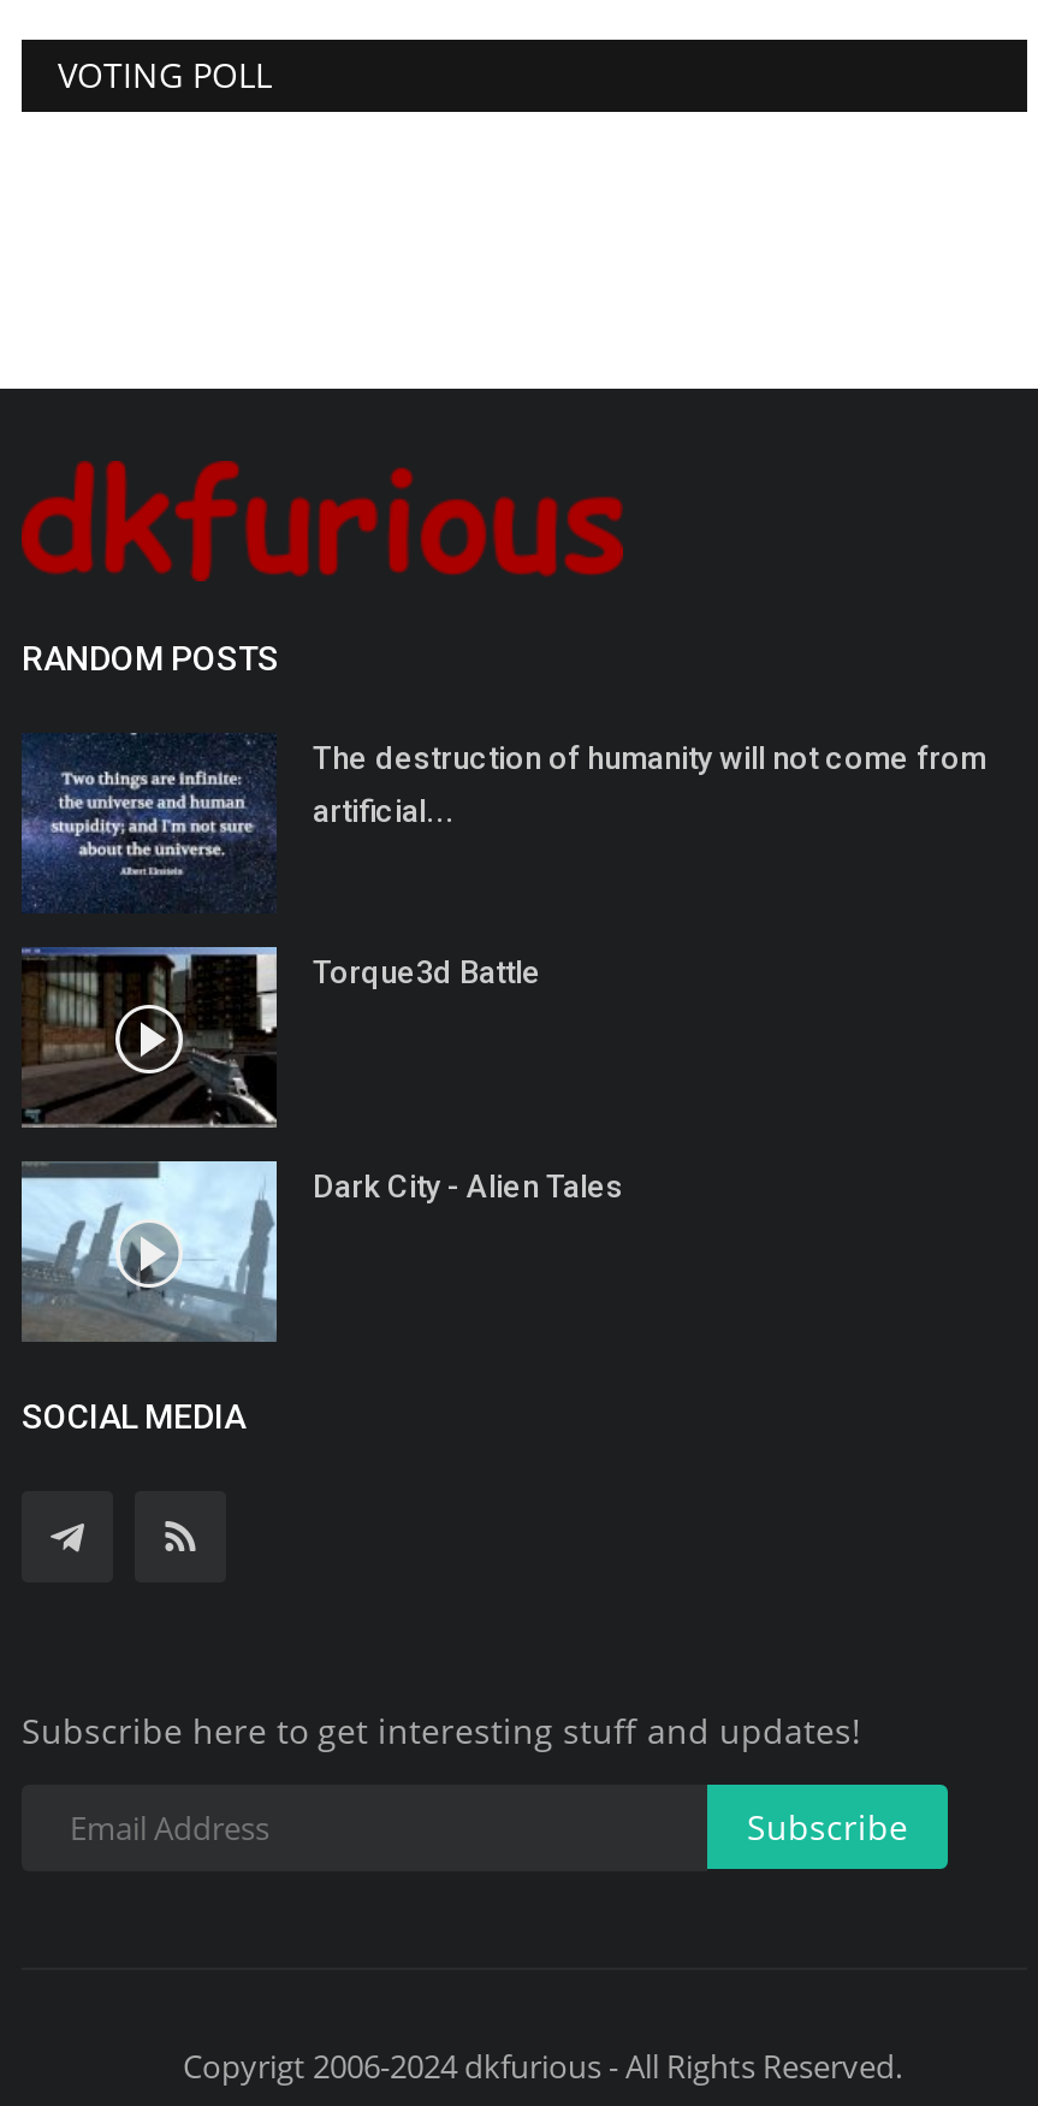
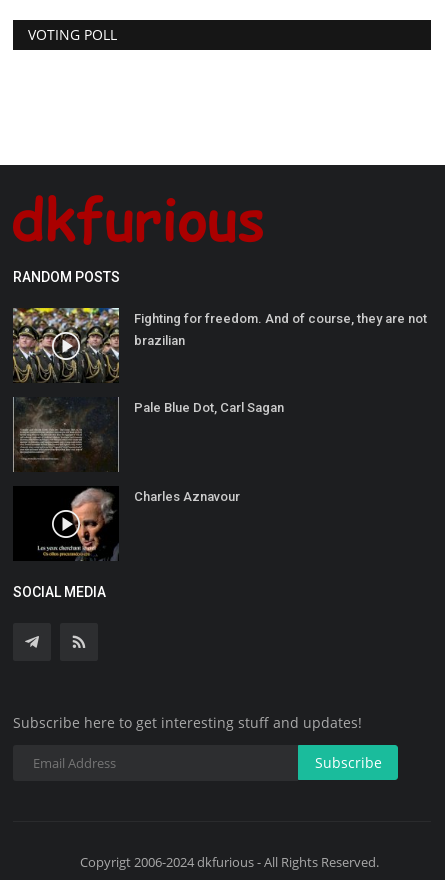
- [image]
- The destruction of humanity will not come from
+ [image]
+ Fighting for freedom. And of course, they are not

- artificial...
+ brazilian

- [image]
- Torque3d Battle
+ [image]
+ Pale Blue Dot, Carl Sagan

- [image]
- Dark City - Alien Tales
+ [image]
+ Charles Aznavour
